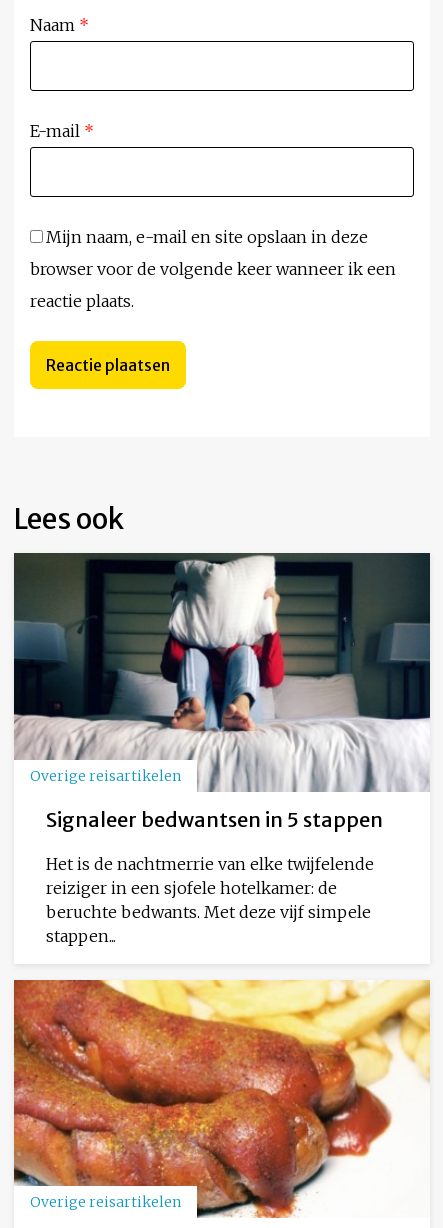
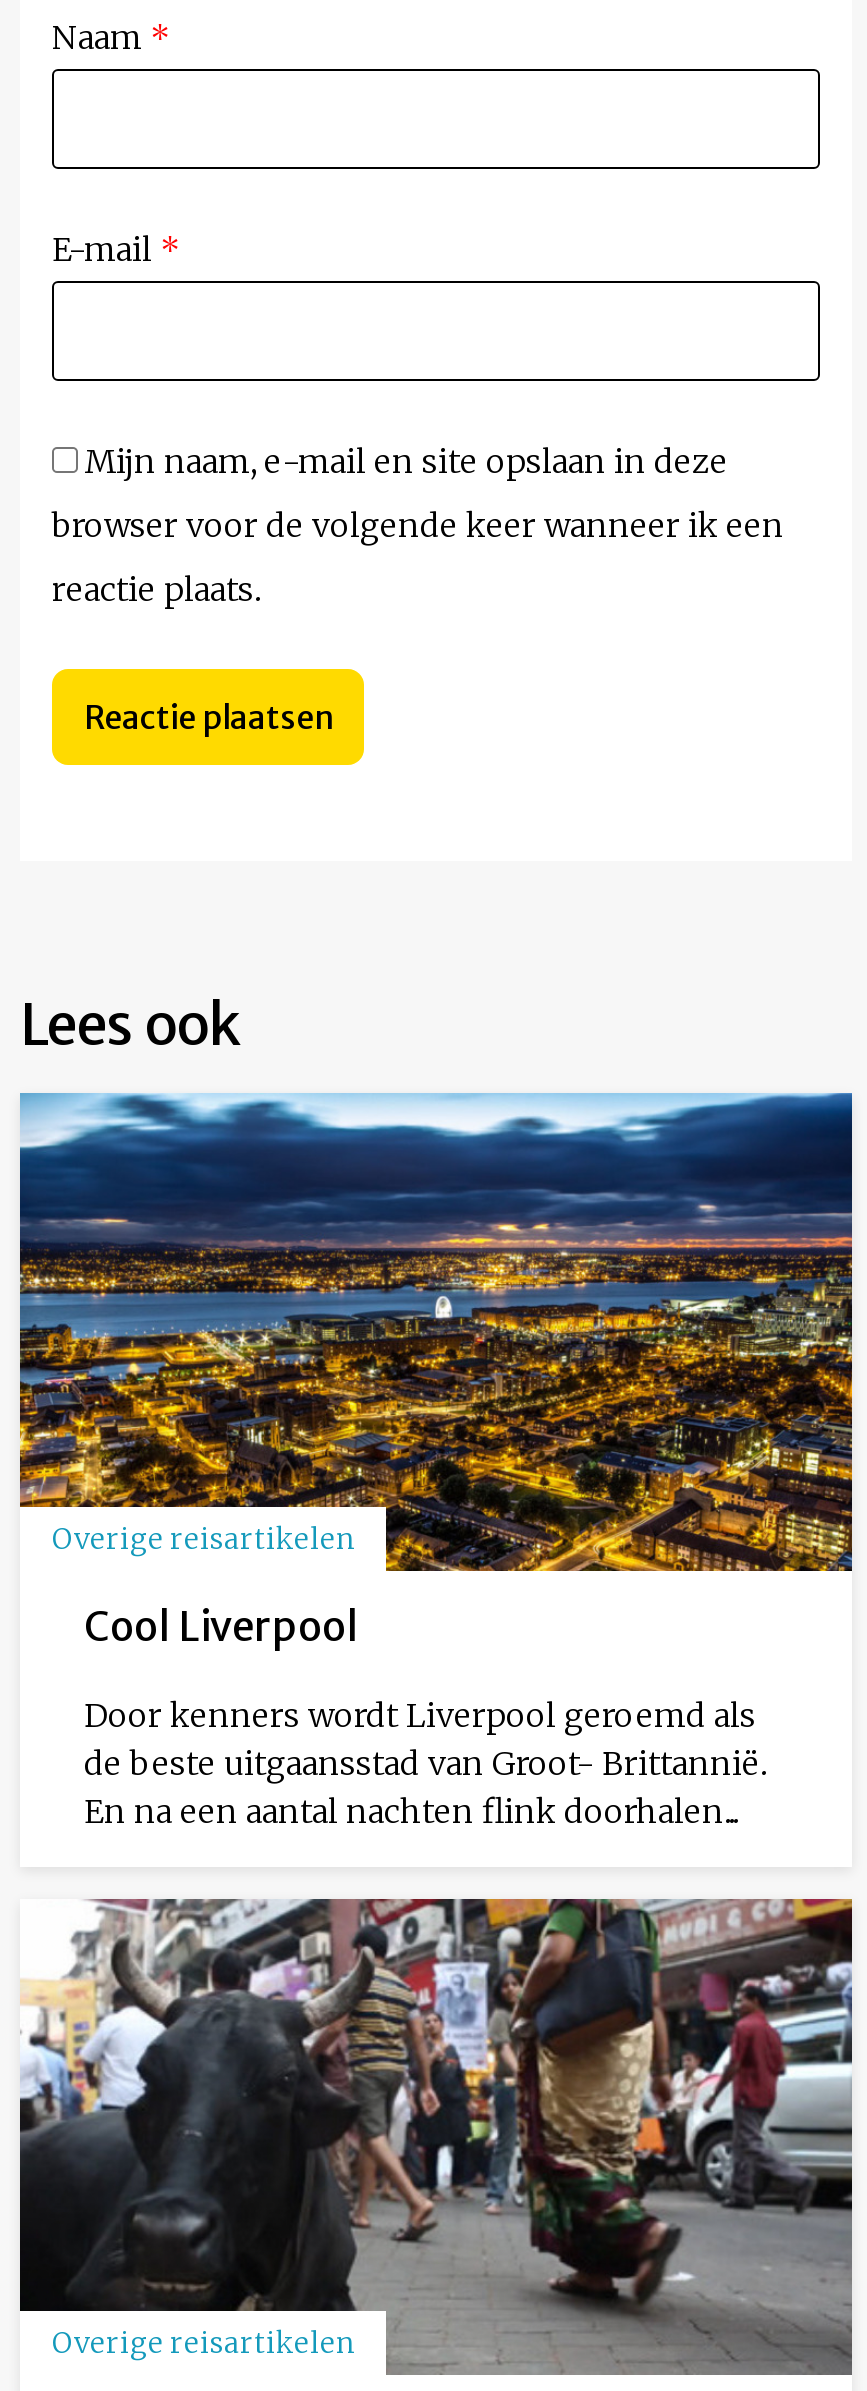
- [image]
- Signaleer bedwantsen in 5 stappen
+ [image]
+ Cool Liverpool

- Het is de nachtmerrie van elke twijfelende
- reiziger in een sjofele hotelkamer: de
- beruchte bedwants. Met deze vijf simpele
- stappen...
+ Door kenners wordt Liverpool geroemd als
+ de beste uitgaansstad van Groot- Brittannië.
+ En na een aantal nachten flink doorhalen...

- [image]
+ [image]
